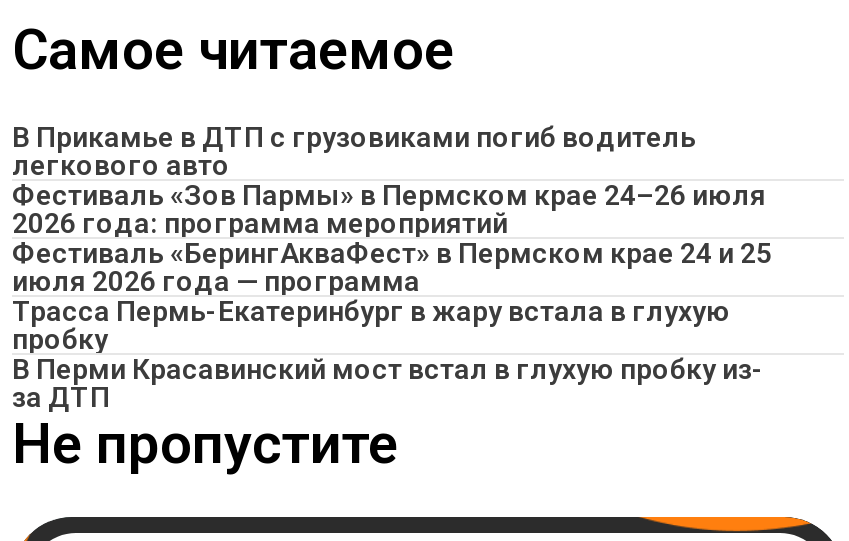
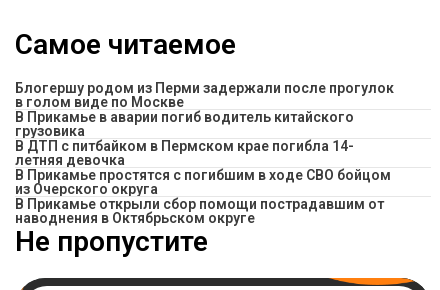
- В Прикамье в ДТП с грузовиками погиб водитель
- легкового авто
- Фестиваль «Зов Пармы» в Пермском крае 24–26 июля
- 2026 года: программа мероприятий
- Фестиваль «БерингАкваФест» в Пермском крае 24 и 25
- июля 2026 года — программа
- Трасса Пермь-Екатеринбург в жару встала в глухую
- пробку
- В Перми Красавинский мост встал в глухую пробку из-
- за ДТП
+ Блогершу родом из Перми задержали после прогулок
+ в голом виде по Москве
+ В Прикамье в аварии погиб водитель китайского
+ грузовика
+ В ДТП с питбайком в Пермском крае погибла 14-
+ летняя девочка
+ В Прикамье простятся с погибшим в ходе СВО бойцом
+ из Очерского округа
+ В Прикамье открыли сбор помощи пострадавшим от
+ наводнения в Октябрьском округе
